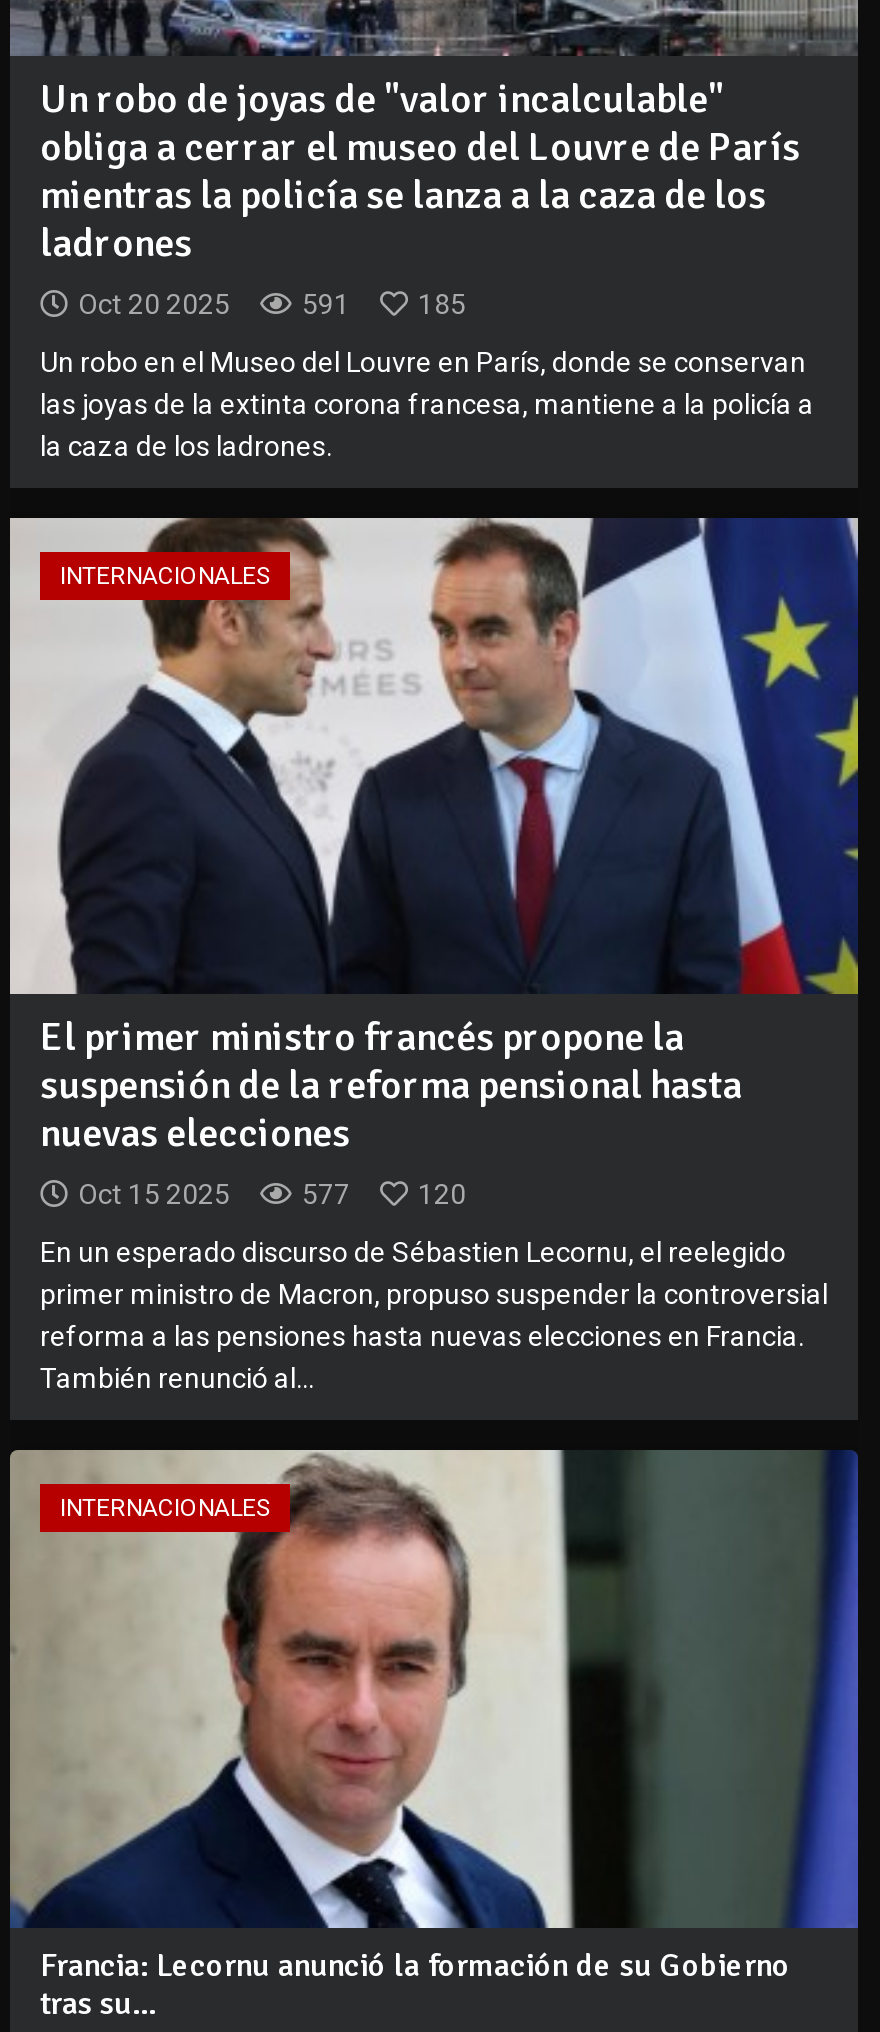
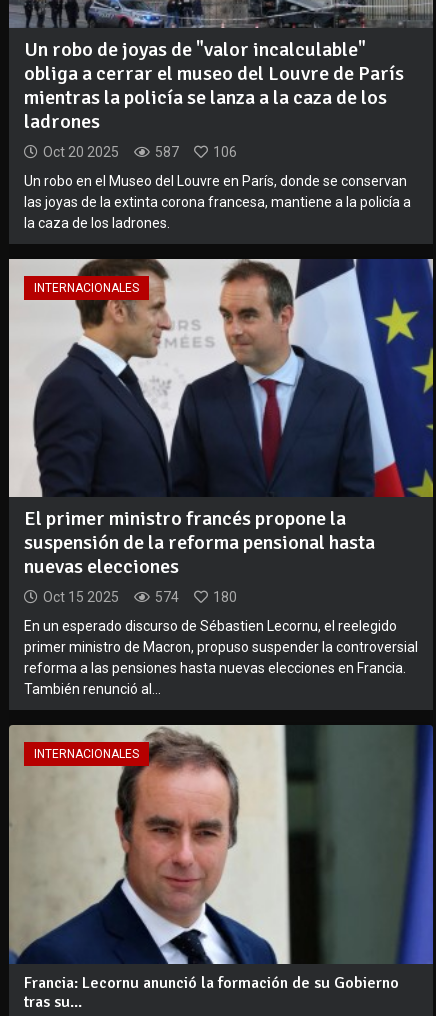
- 591
+ 587

- 185
+ 106

- 577
+ 574

- 120
+ 180
